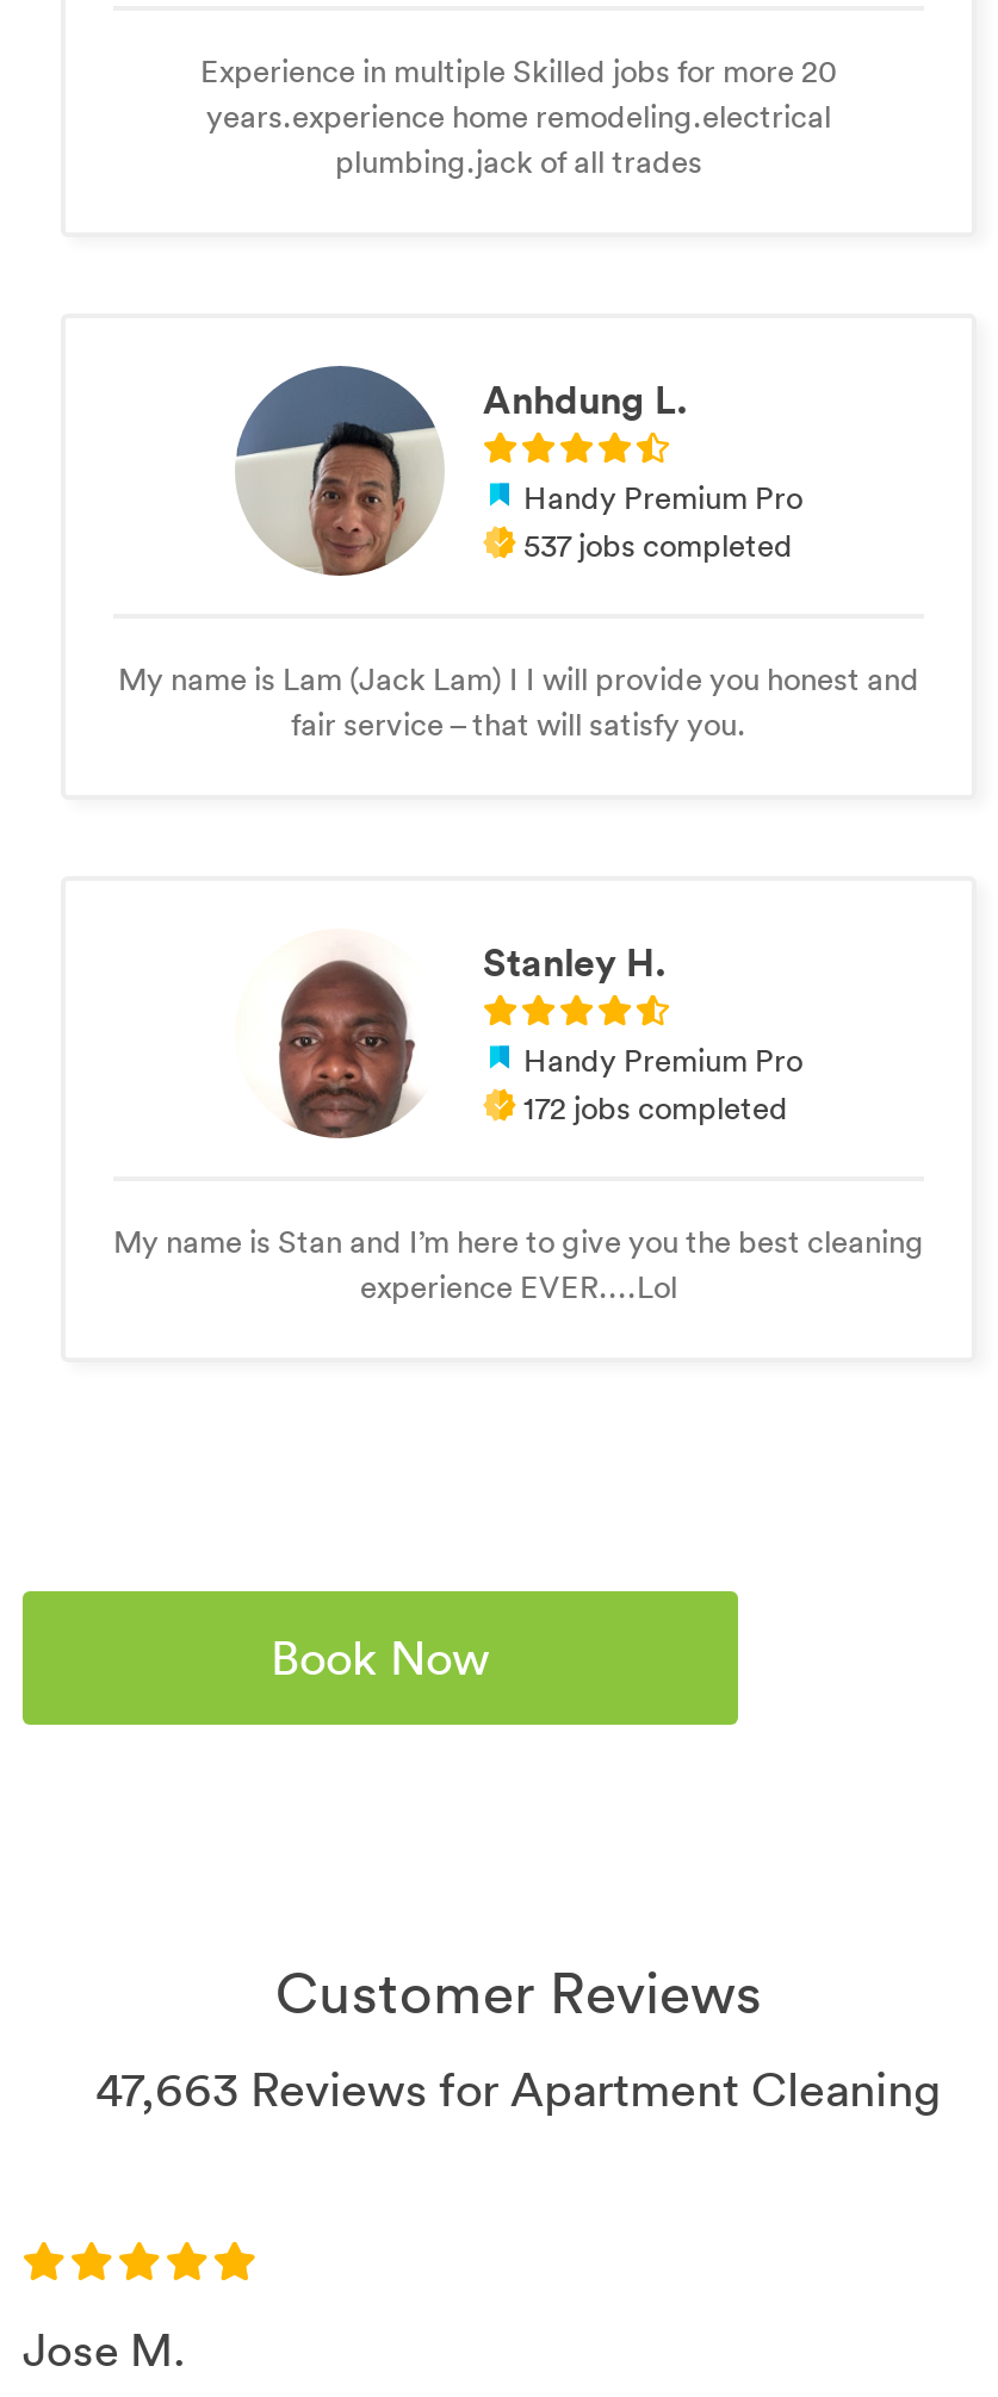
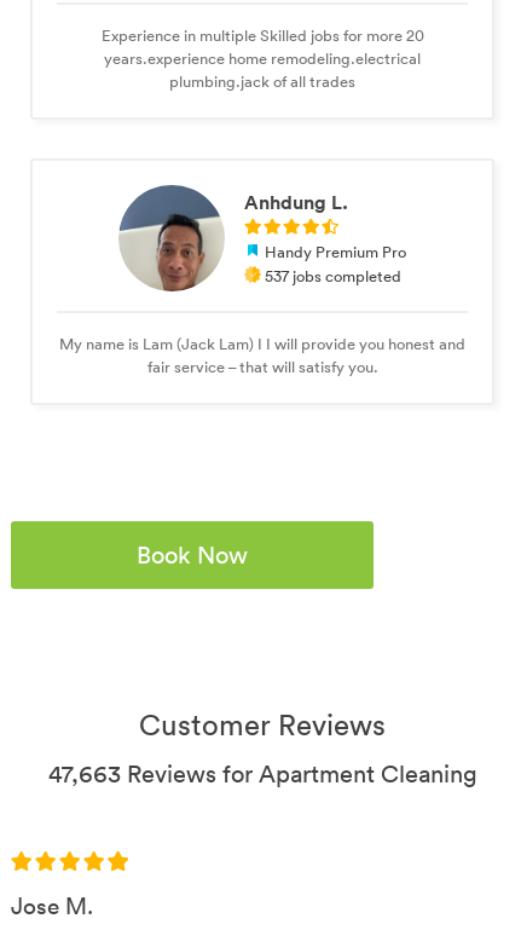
- [image]
- Stanley H.
- Handy Premium Pro
- 172 jobs completed
- My name is Stan and I’m here to give you the best cleaning
- experience EVER....Lol
